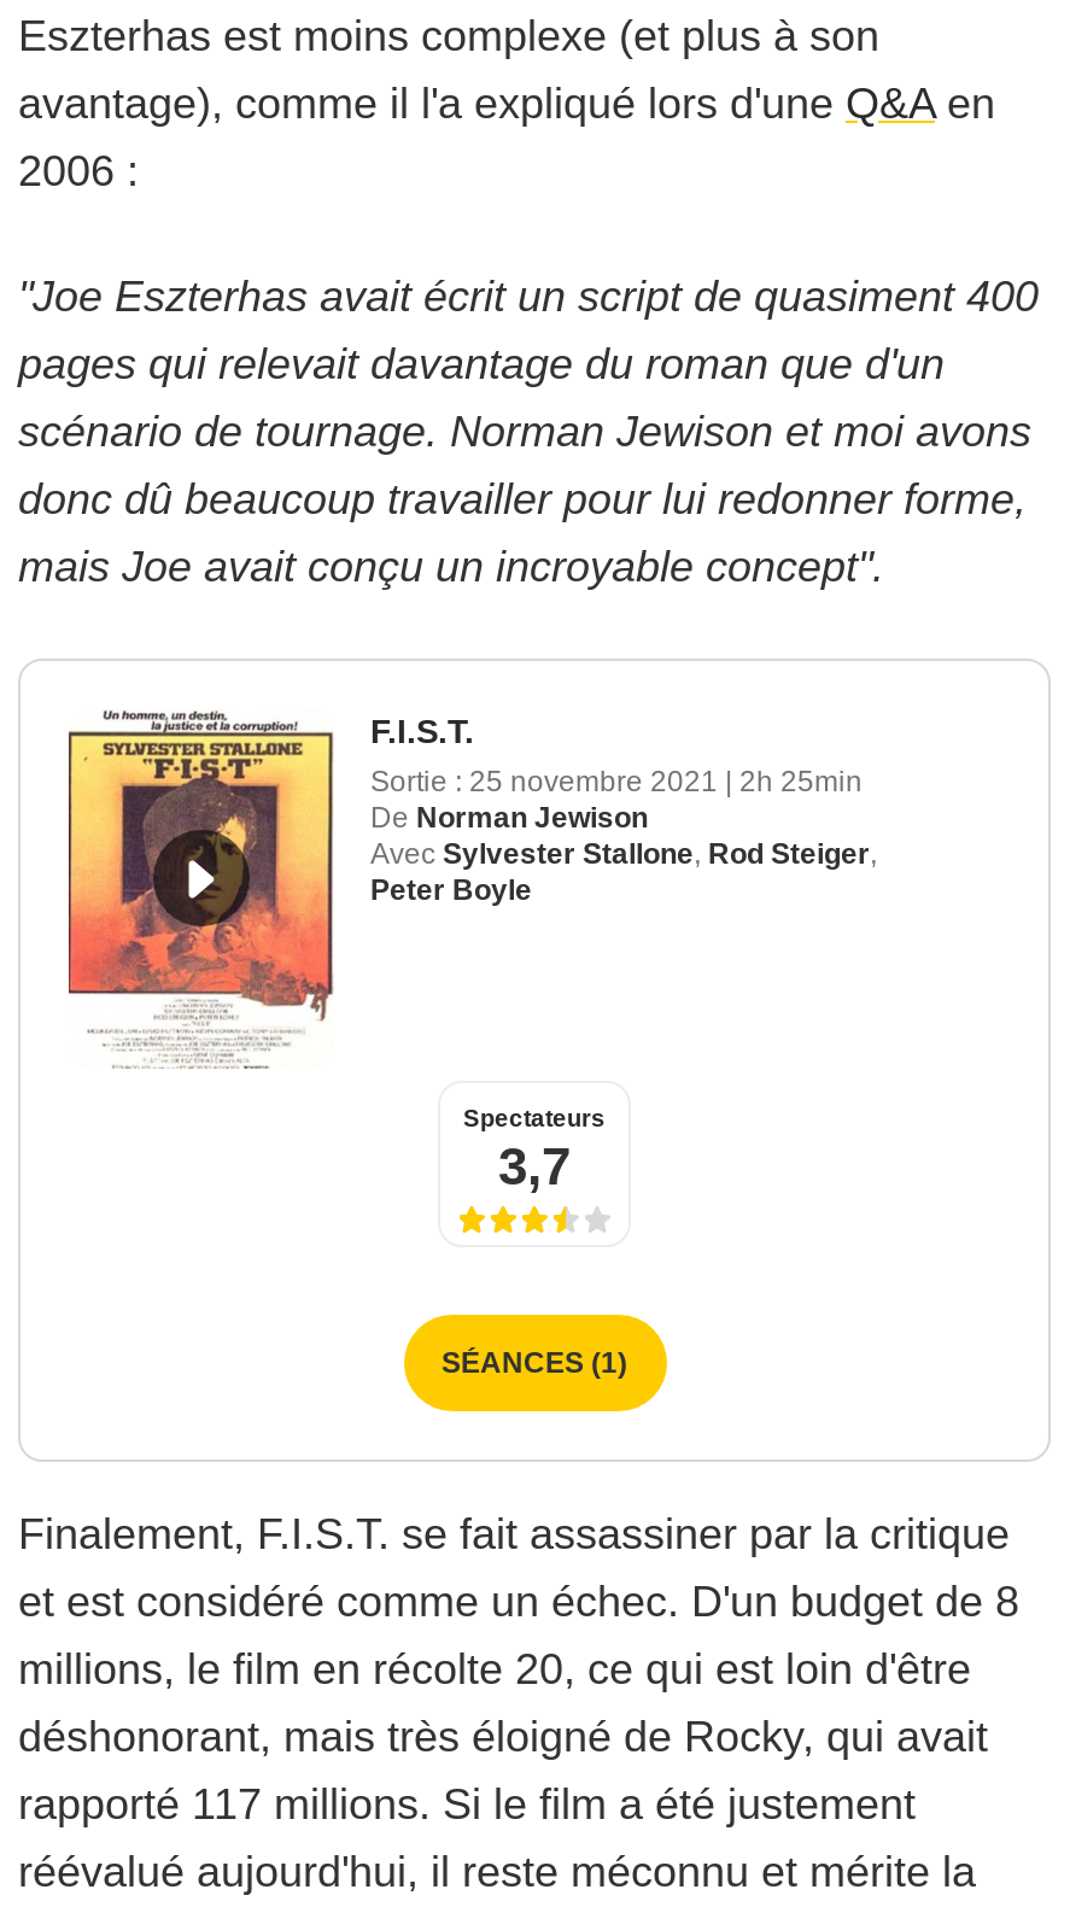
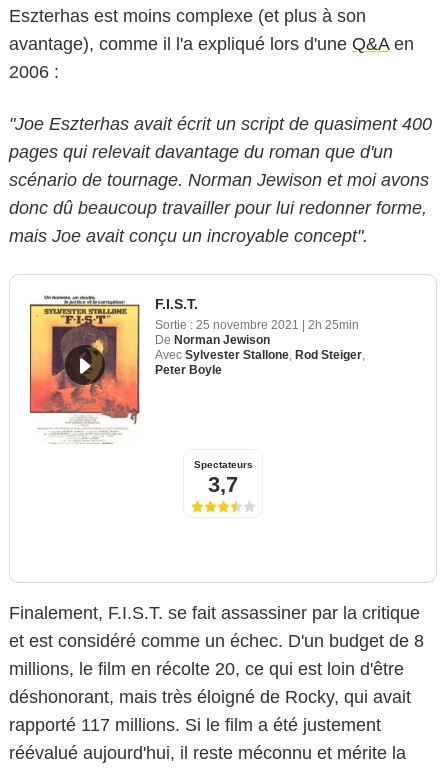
- SÉANCES (1)
